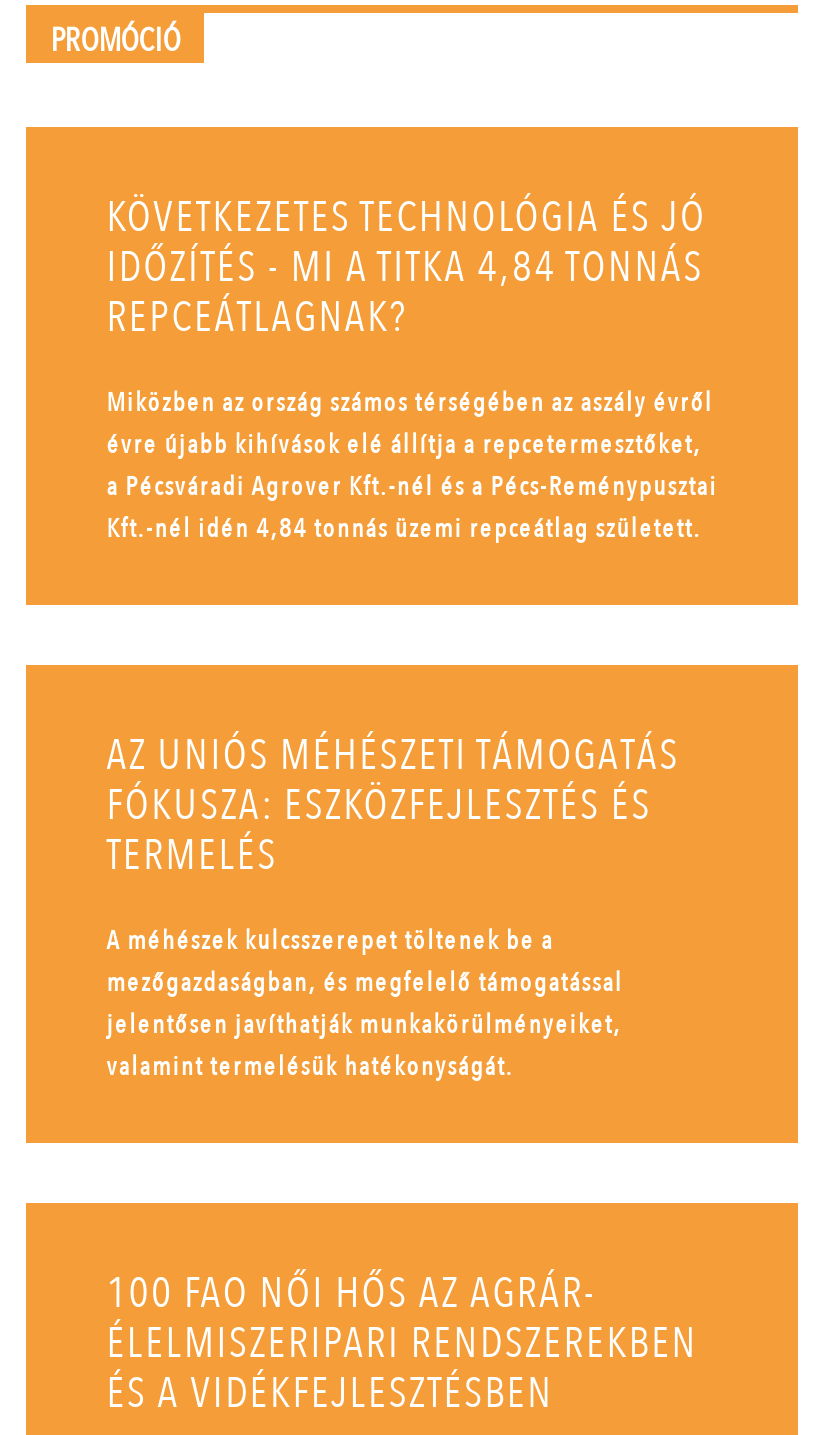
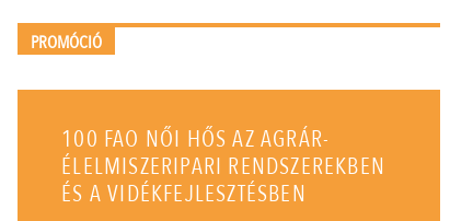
- KÖVETKEZETES TECHNOLÓGIA ÉS JÓ
- IDŐZÍTÉS - MI A TITKA 4,84 TONNÁS
- REPCEÁTLAGNAK?
- Miközben az ország számos térségében az aszály évről
- évre újabb kihívások elé állítja a repcetermesztőket,
- a Pécsváradi Agrover Kft.-nél és a Pécs-Reménypusztai
- Kft.-nél idén 4,84 tonnás üzemi repceátlag született.

- AZ UNIÓS MÉHÉSZETI TÁMOGATÁS
- FÓKUSZA: ESZKÖZFEJLESZTÉS ÉS
- TERMELÉS
- A méhészek kulcsszerepet töltenek be a
- mezőgazdaságban, és megfelelő támogatással
- jelentősen javíthatják munkakörülményeiket,
- valamint termelésük hatékonyságát.
